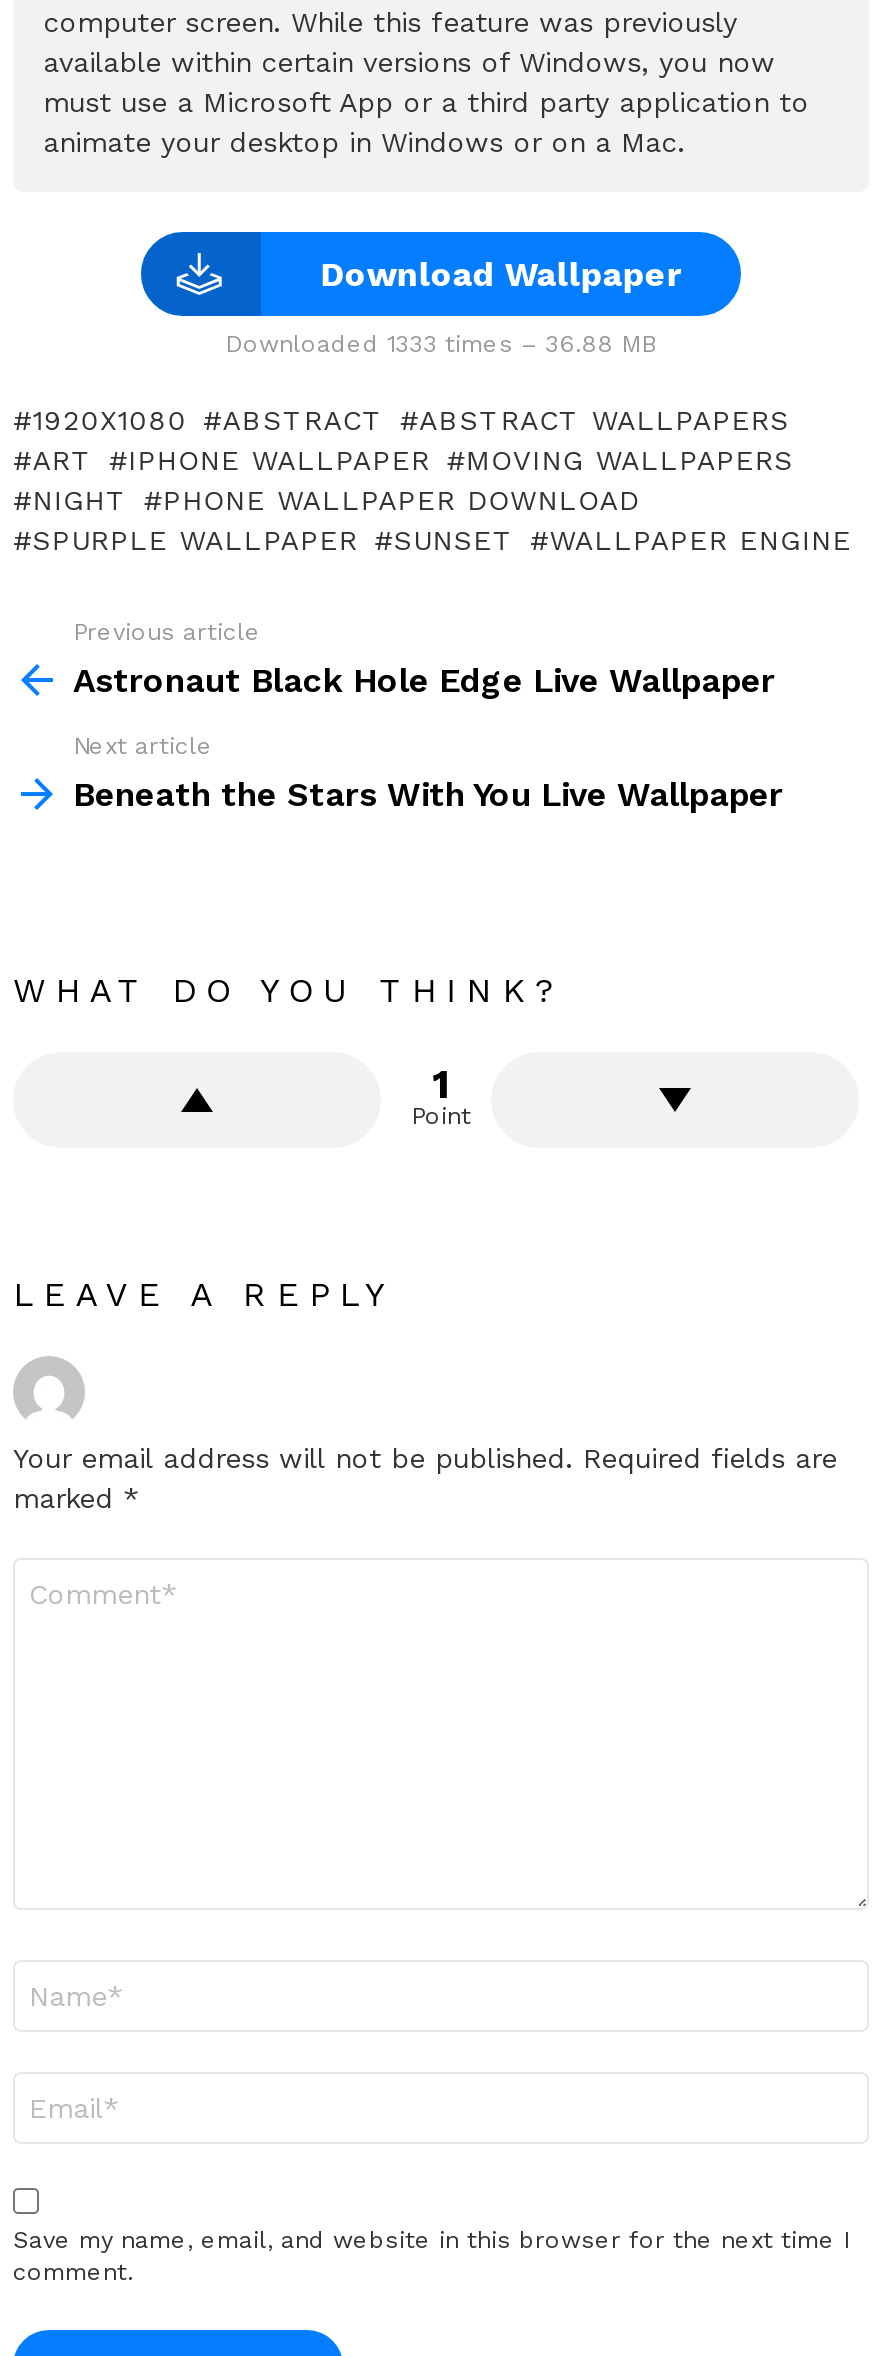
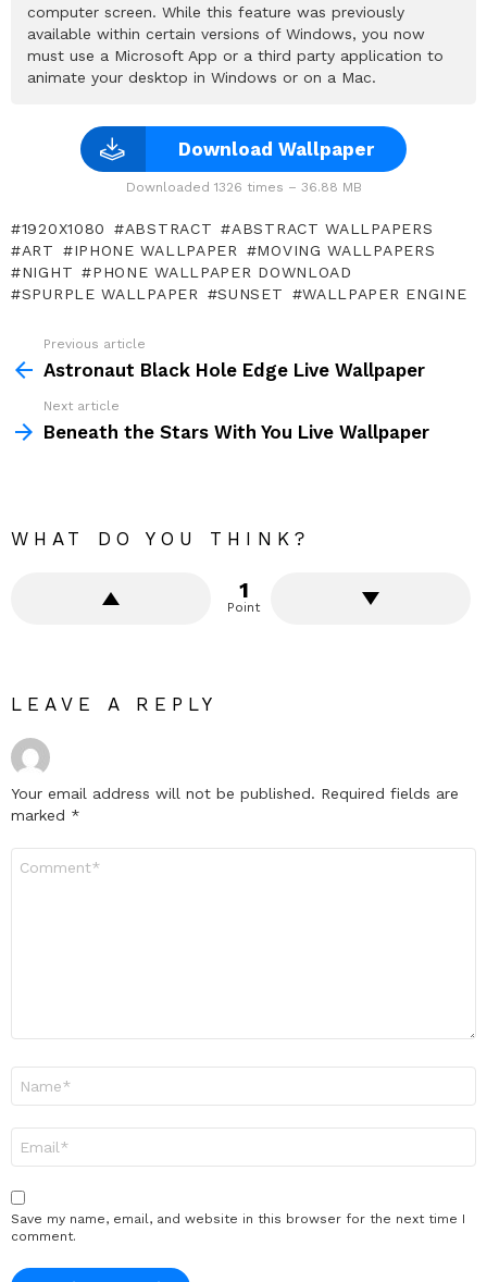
- Downloaded 1333 times – 36.88 MB
+ Downloaded 1326 times – 36.88 MB
